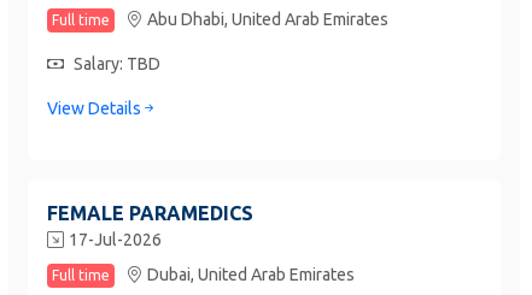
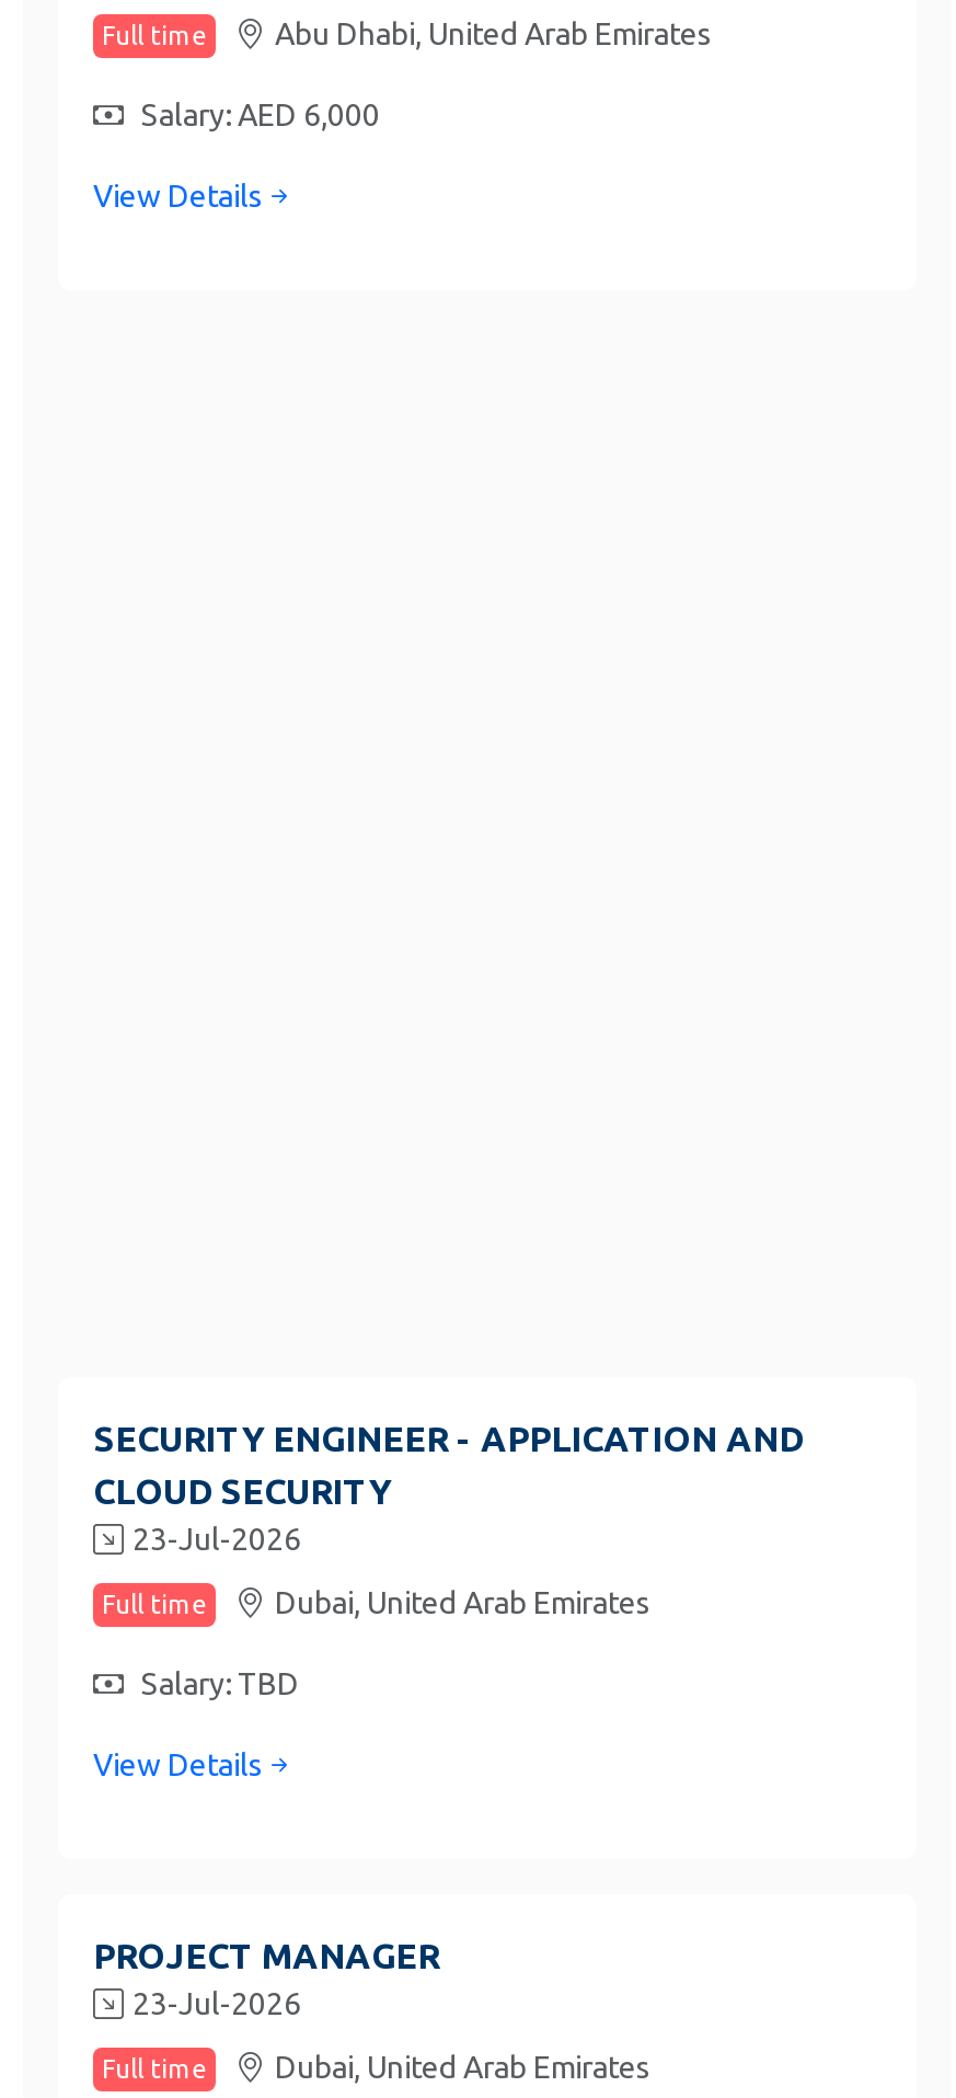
+ Salary: AED 6,000
+ View Details

+ SECURITY ENGINEER - APPLICATION AND
+ CLOUD SECURITY
+ 23-Jul-2026
+ Full time
+ Dubai, United Arab Emirates

- FEMALE PARAMEDICS
- 17-Jul-2026
+ PROJECT MANAGER
+ 23-Jul-2026
